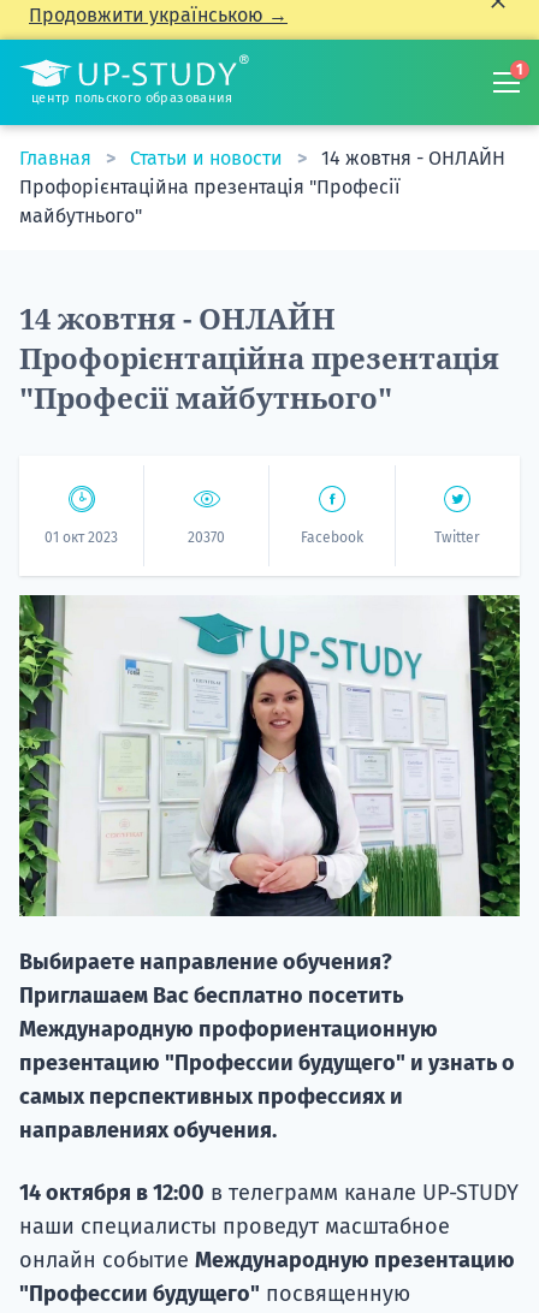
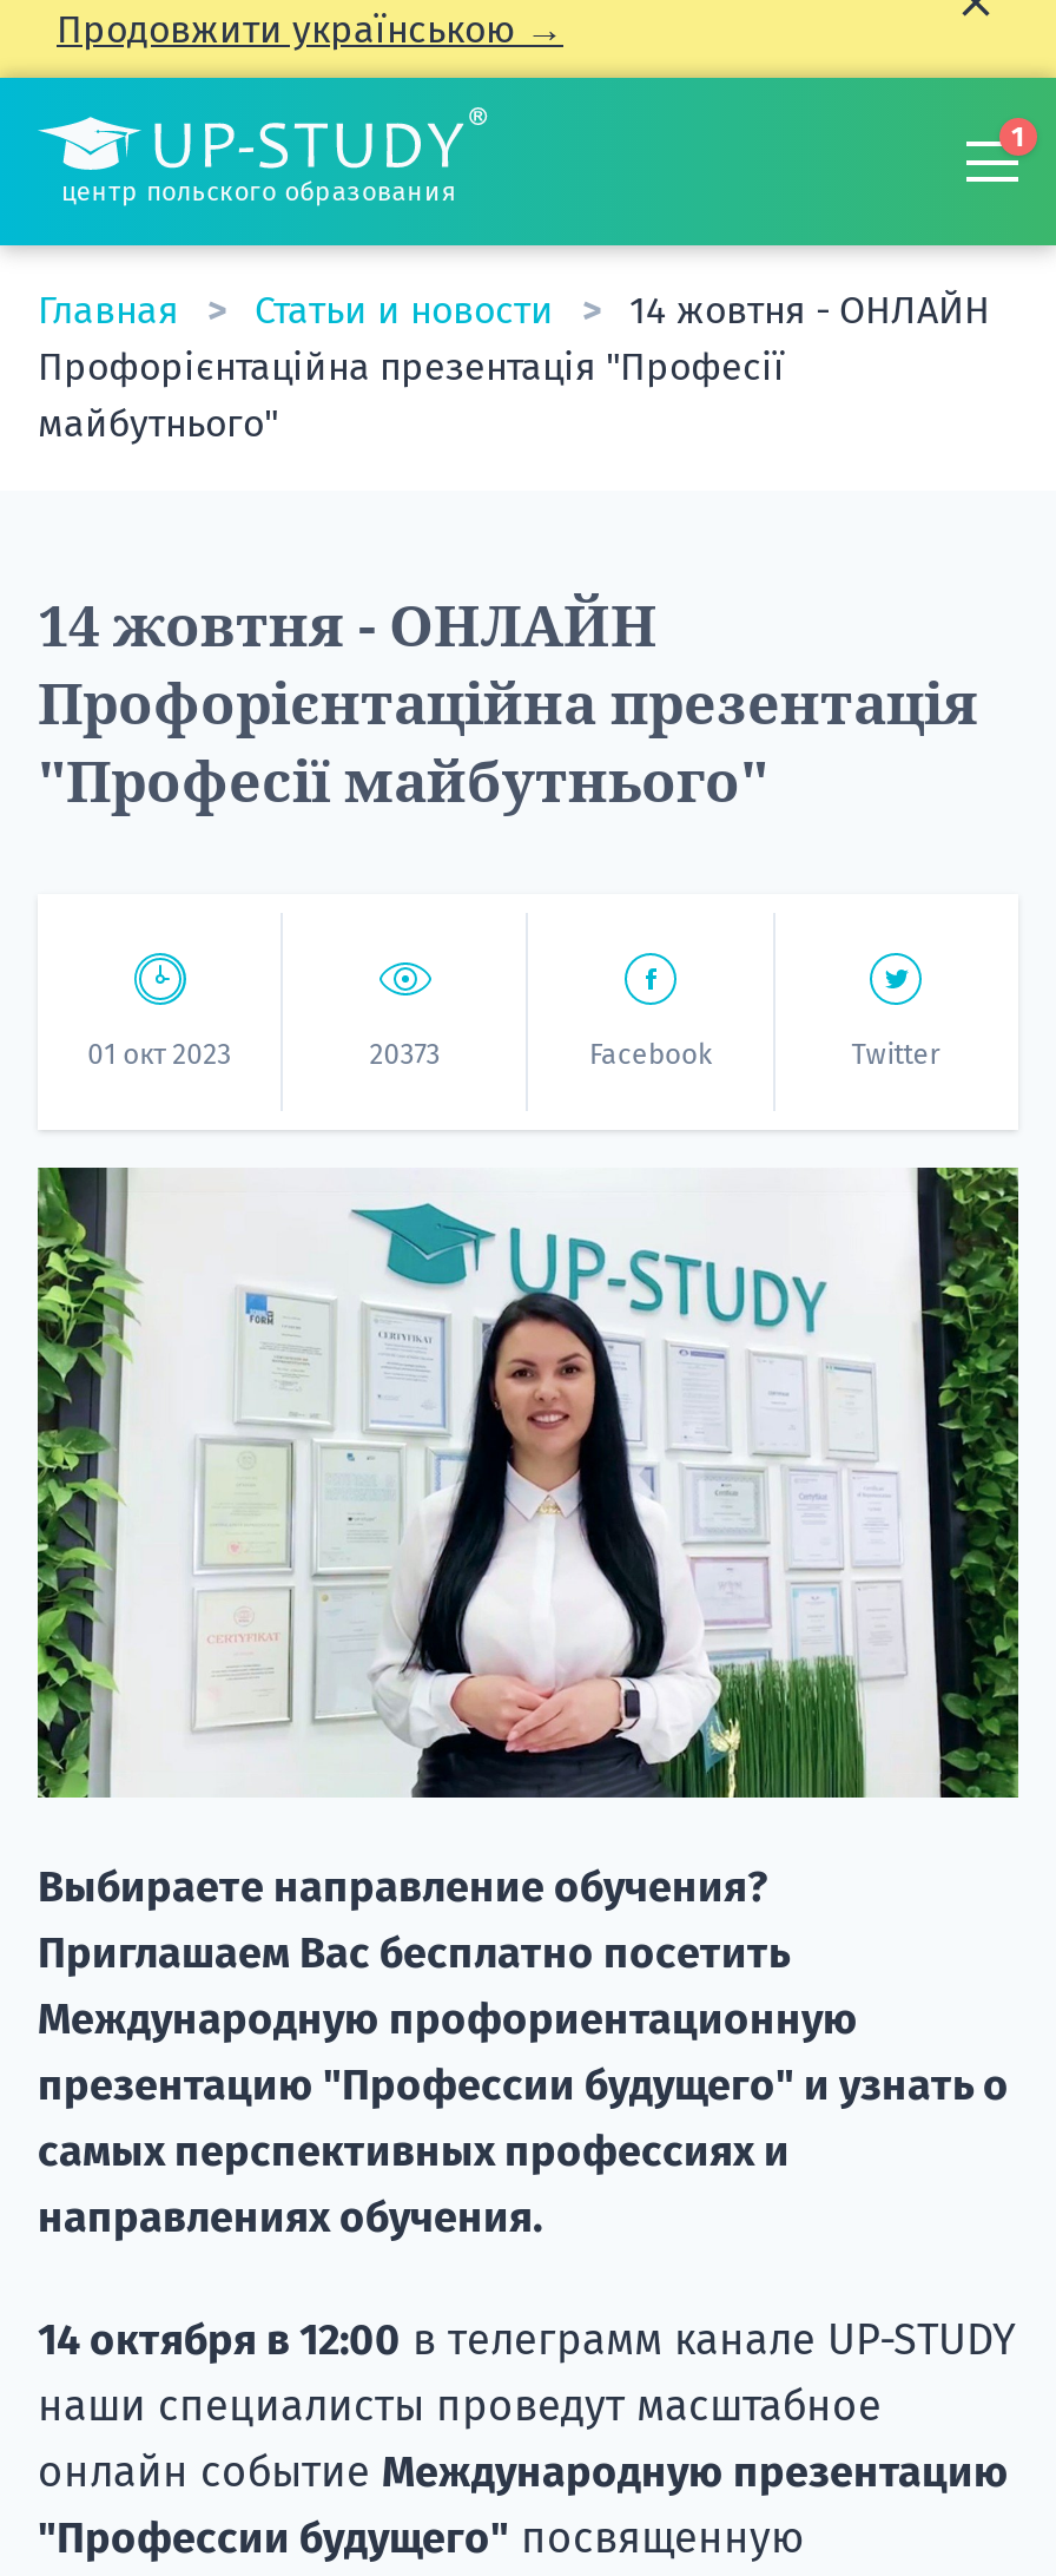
- 20370
+ 20373
